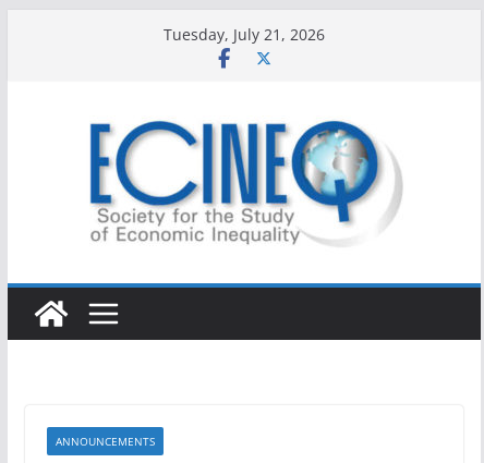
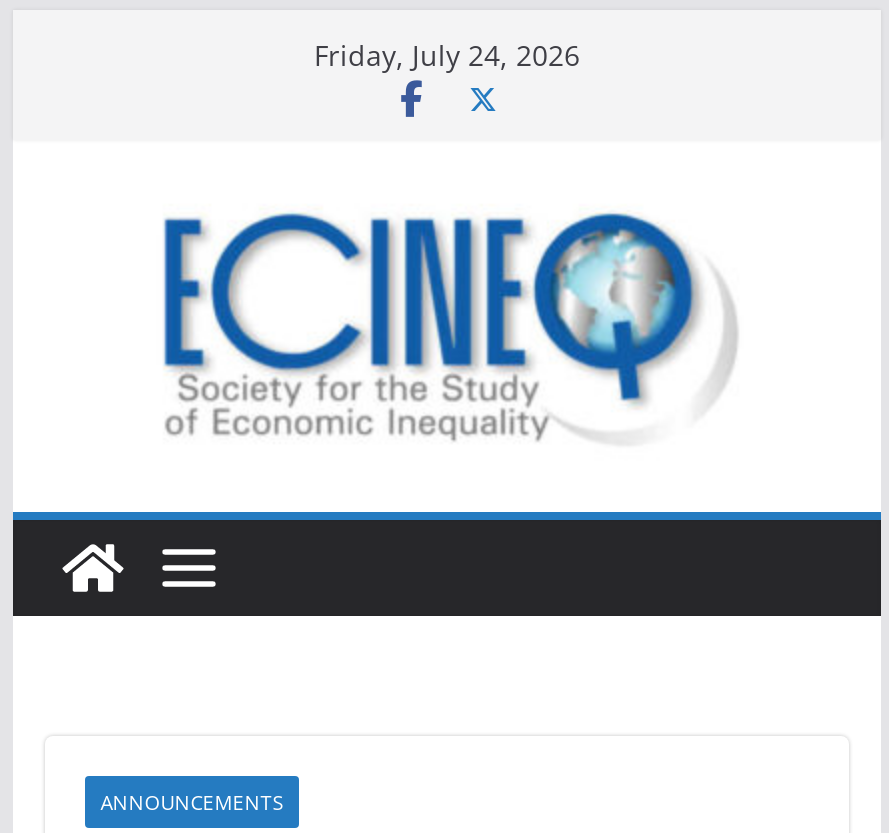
- Tuesday, July 21, 2026
+ Friday, July 24, 2026
